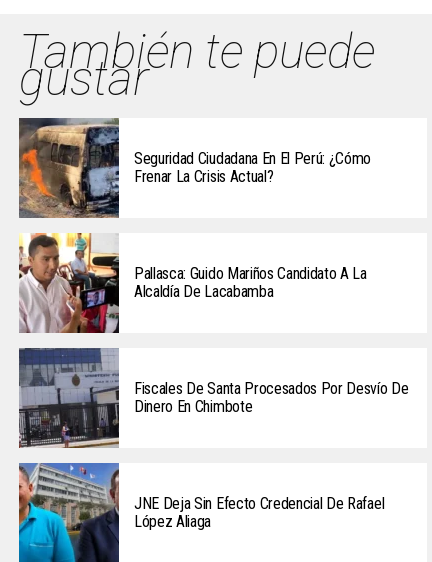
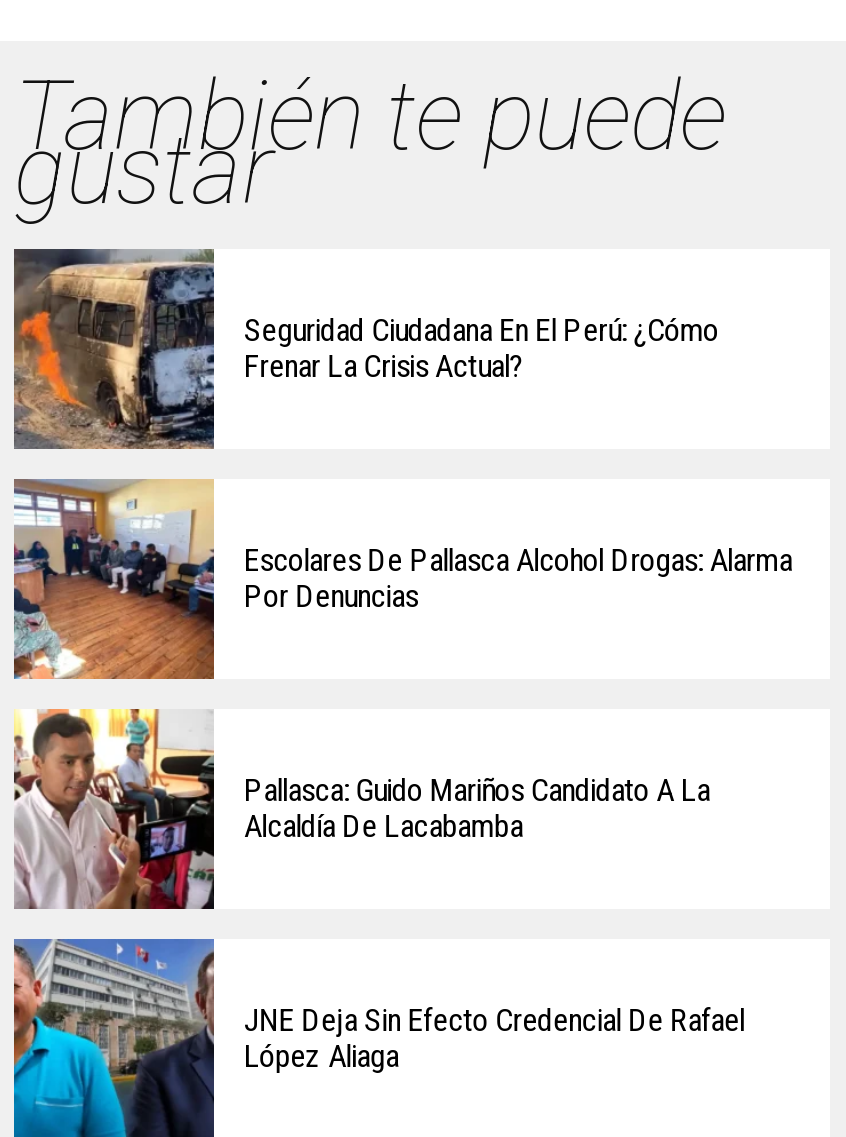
+ [image]
+ Escolares De Pallasca Alcohol Drogas: Alarma
+ Por Denuncias

moved down: [image] | Pallasca: Guido Mariños Candidato A La | Alcaldía De Lacabamba

- [image]
- Fiscales De Santa Procesados Por Desvío De
- Dinero En Chimbote
